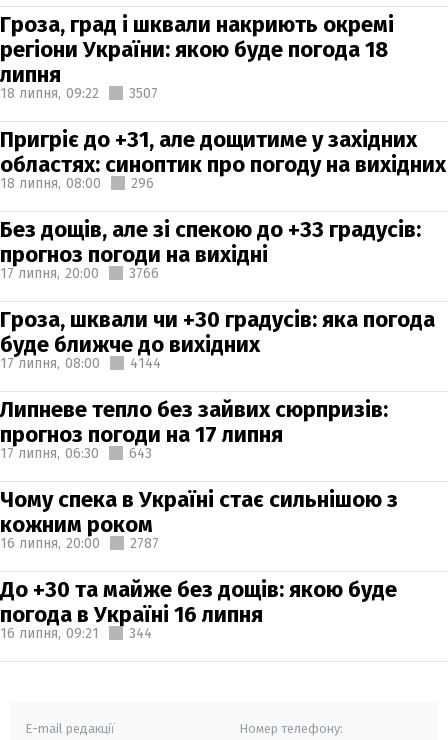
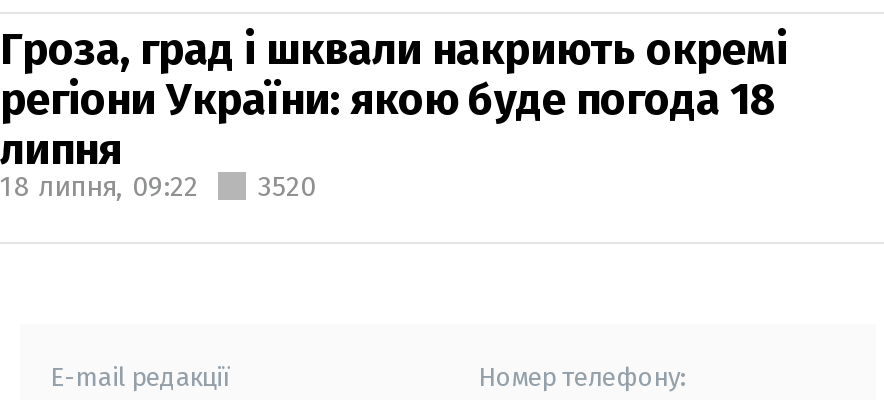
- 3507
- Пригріє до +31, але дощитиме у західних
- областях: синоптик про погоду на вихідних
- 18 липня, 08:00
- 296
- Без дощів, але зі спекою до +33 градусів:
- прогноз погоди на вихідні
- 17 липня, 20:00
- 3766
- Гроза, шквали чи +30 градусів: яка погода
- буде ближче до вихідних
- 17 липня, 08:00
- 4144
- Липневе тепло без зайвих сюрпризів:
- прогноз погоди на 17 липня
- 17 липня, 06:30
- 643
- Чому спека в Україні стає сильнішою з
- кожним роком
- 16 липня, 20:00
- 2787
- До +30 та майже без дощів: якою буде
- погода в Україні 16 липня
- 16 липня, 09:21
- 344
+ 3520
